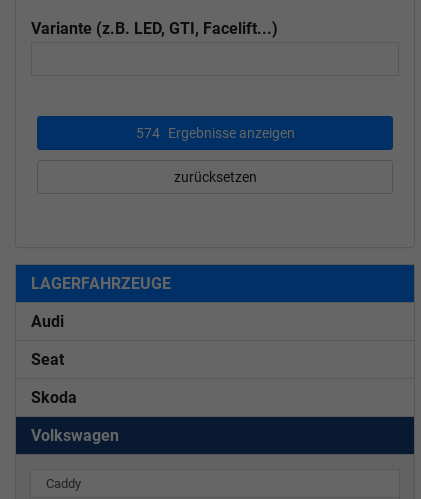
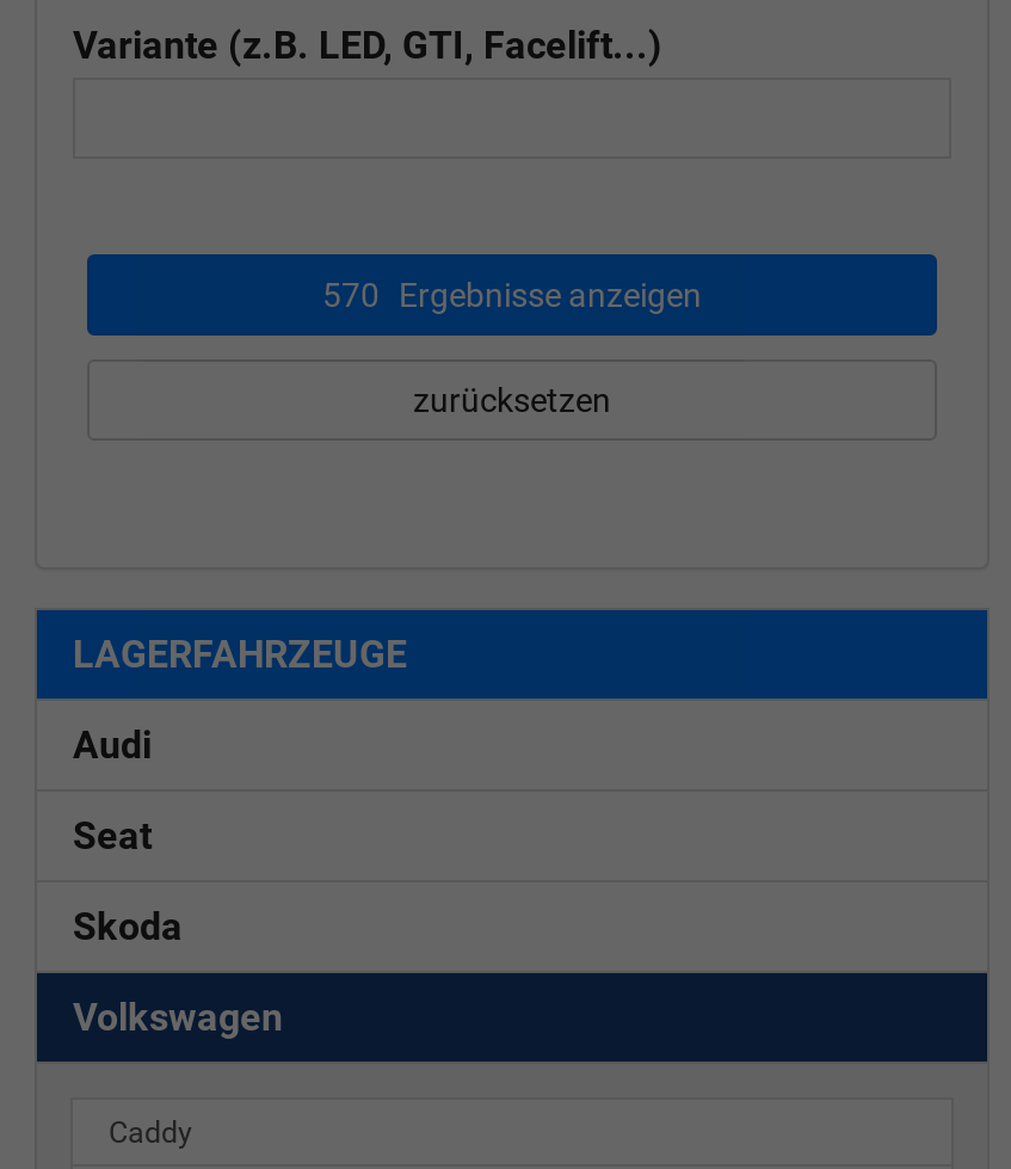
- 574 Ergebnisse anzeigen
+ 570 Ergebnisse anzeigen
